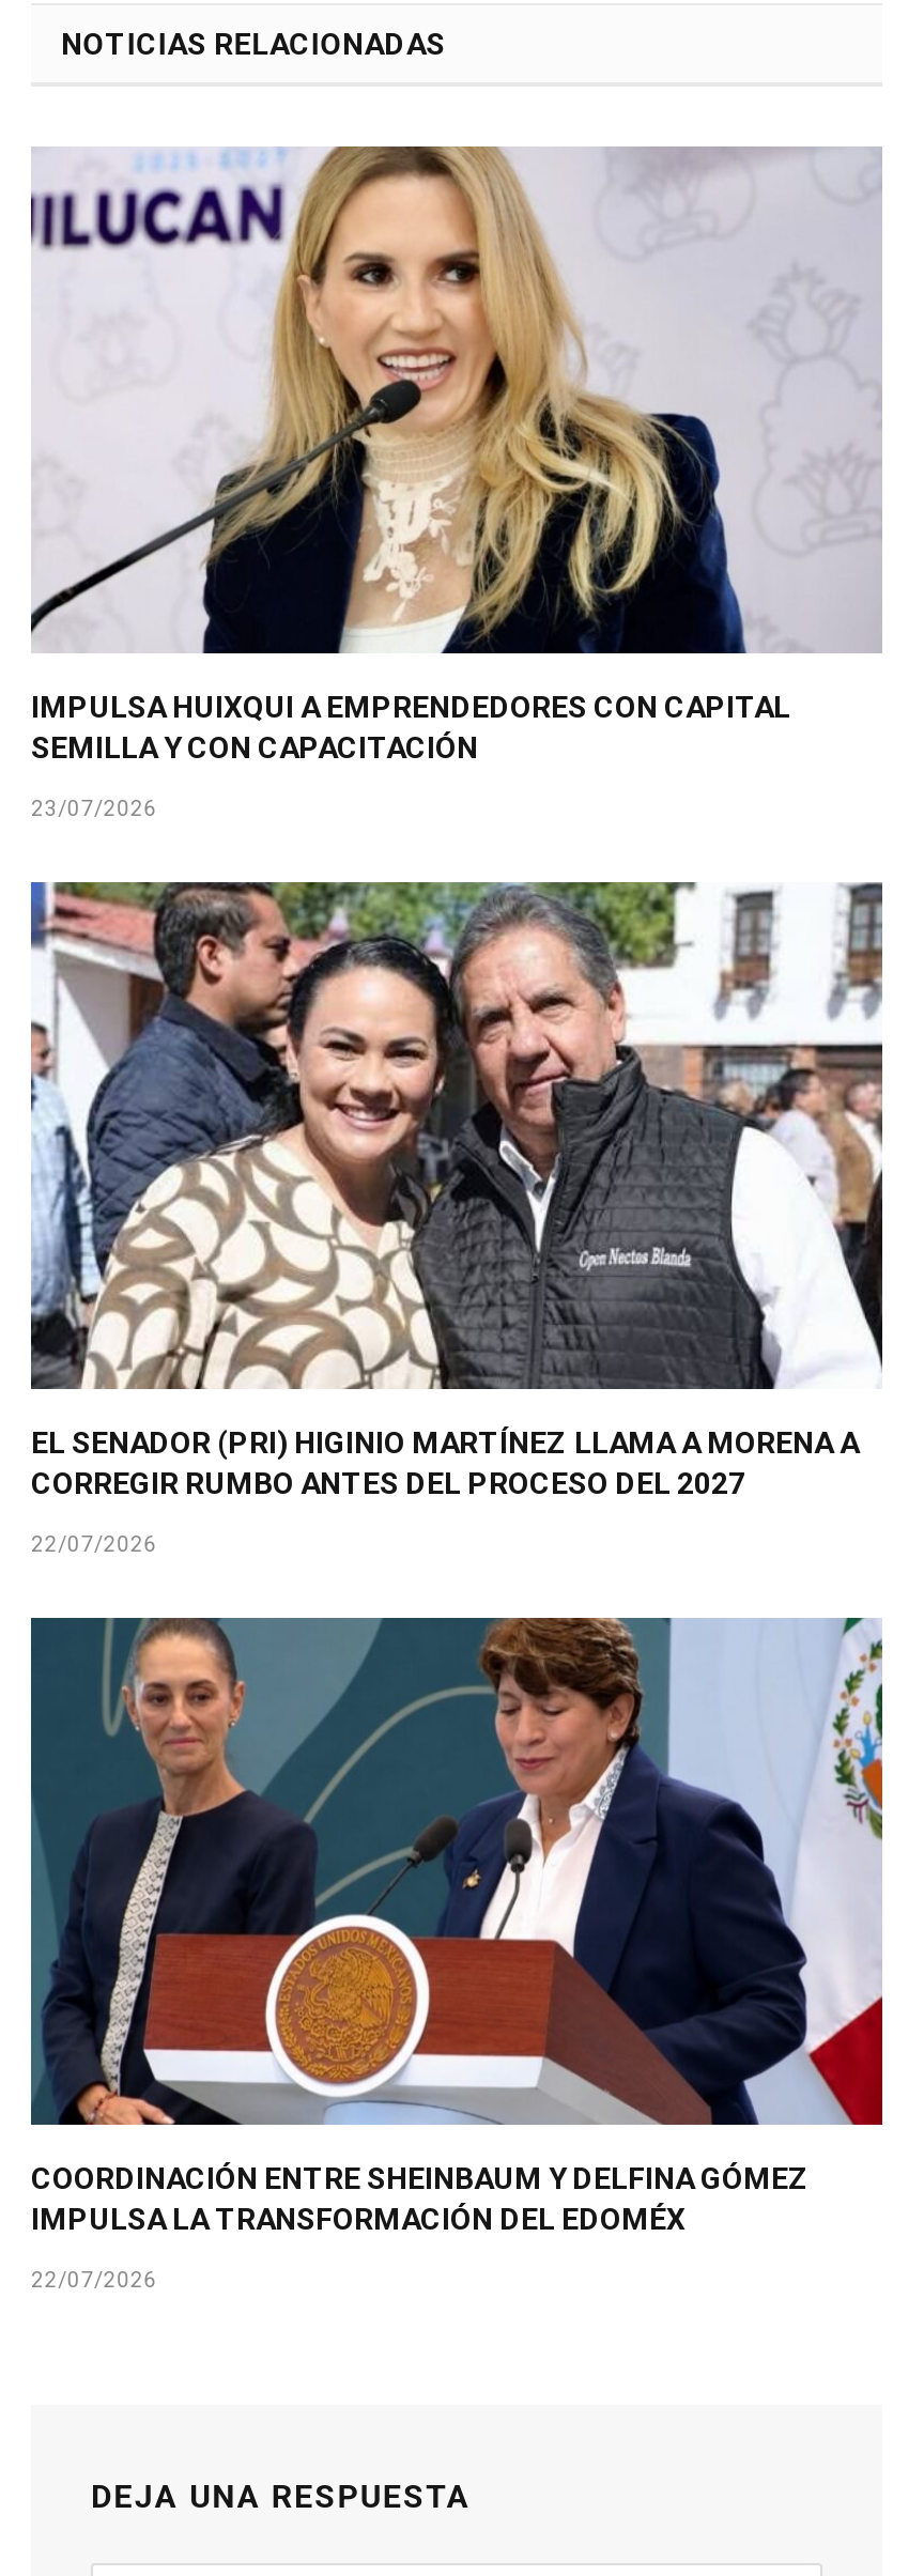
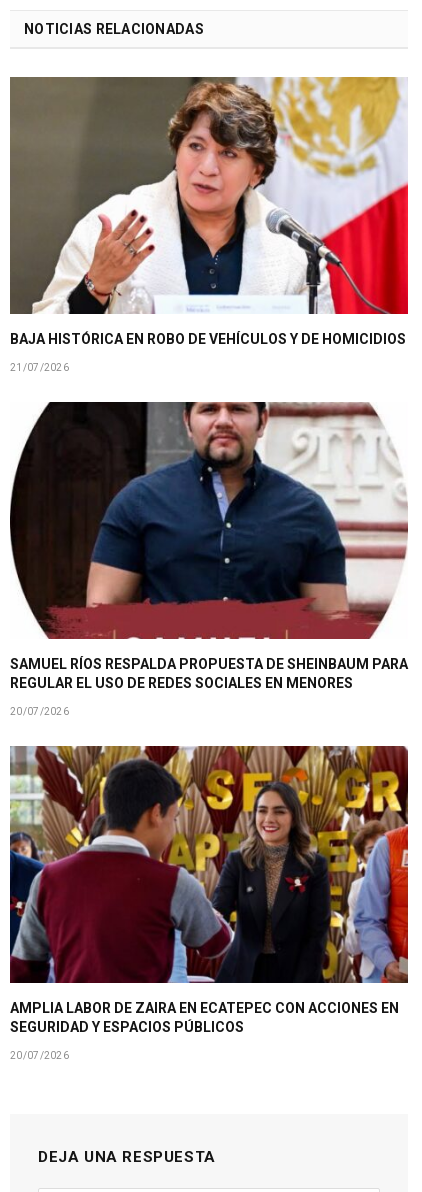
- [image]
- IMPULSA HUIXQUI A EMPRENDEDORES CON CAPITAL
- SEMILLA Y CON CAPACITACIÓN
+ [image]
+ BAJA HISTÓRICA EN ROBO DE VEHÍCULOS Y DE HOMICIDIOS

- 23/07/2026
+ 21/07/2026

- [image]
- EL SENADOR (PRI) HIGINIO MARTÍNEZ LLAMA A MORENA A
- CORREGIR RUMBO ANTES DEL PROCESO DEL 2027
+ [image]
+ SAMUEL RÍOS RESPALDA PROPUESTA DE SHEINBAUM PARA
+ REGULAR EL USO DE REDES SOCIALES EN MENORES

- 22/07/2026
+ 20/07/2026

- [image]
- COORDINACIÓN ENTRE SHEINBAUM Y DELFINA GÓMEZ
- IMPULSA LA TRANSFORMACIÓN DEL EDOMÉX
+ [image]
+ AMPLIA LABOR DE ZAIRA EN ECATEPEC CON ACCIONES EN
+ SEGURIDAD Y ESPACIOS PÚBLICOS

- 22/07/2026
+ 20/07/2026
